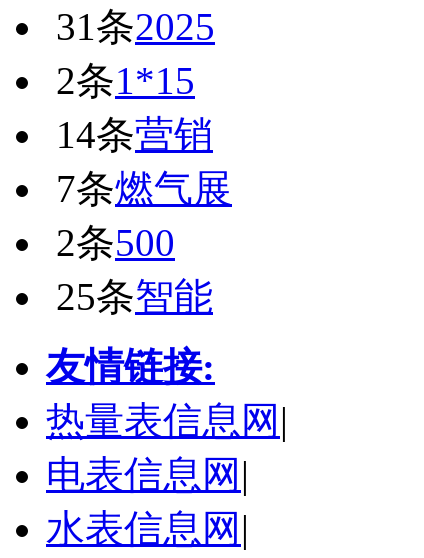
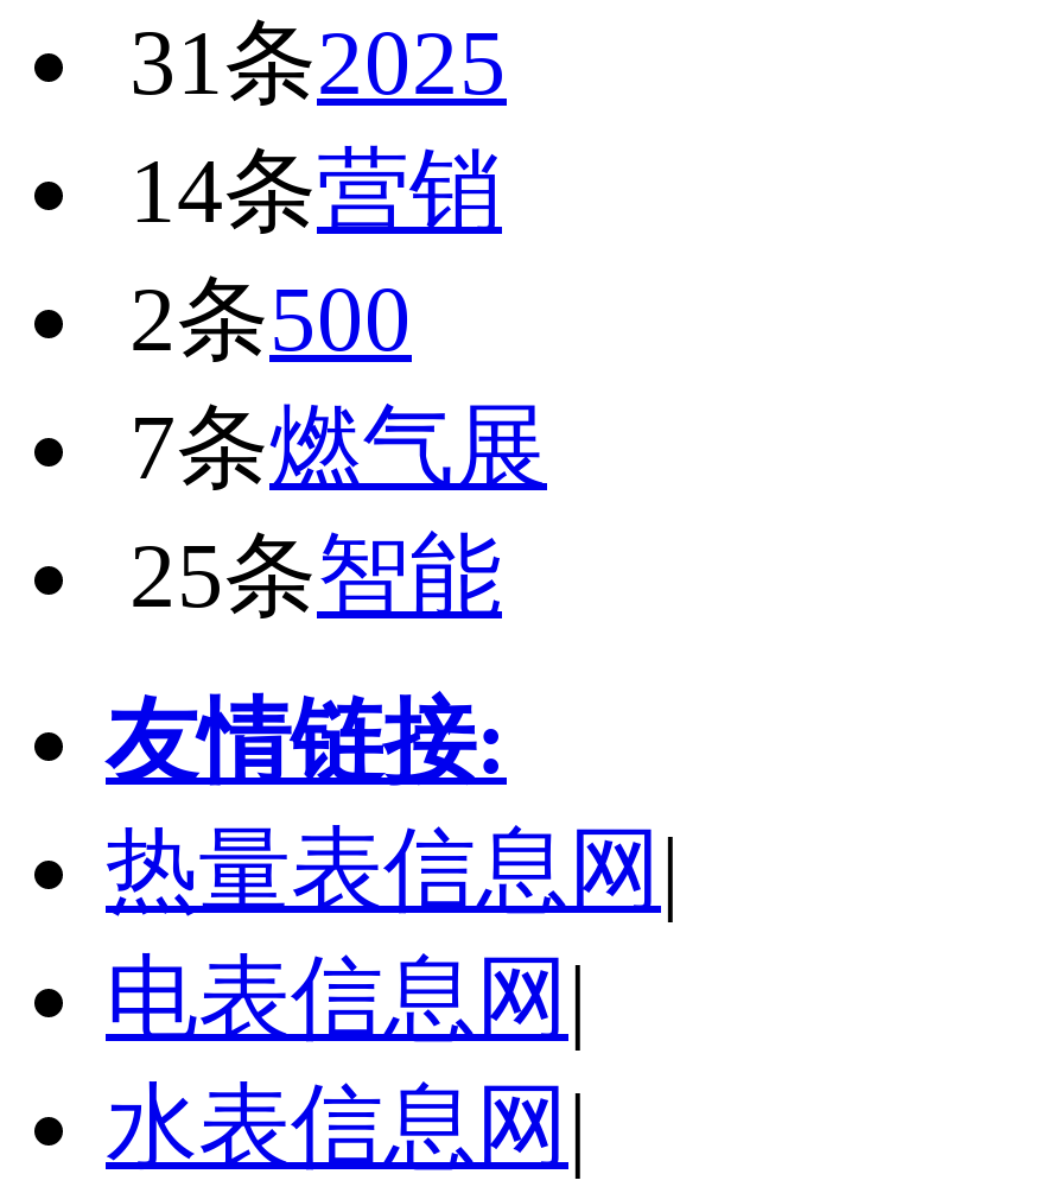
- 2条1*15

+ 2条500

- 2条500
